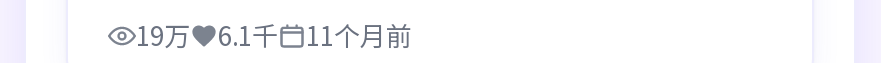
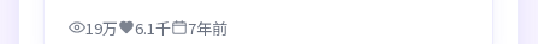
- 19万 6.1千 11个月前
+ 19万 6.1千 7年前
